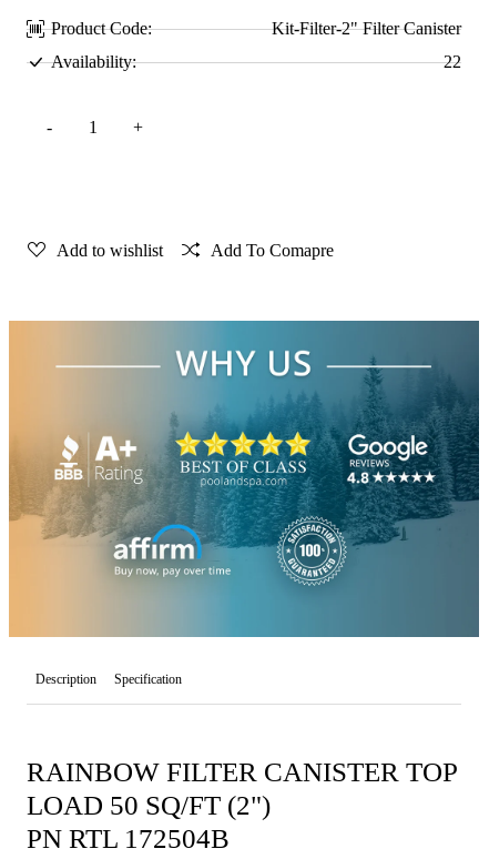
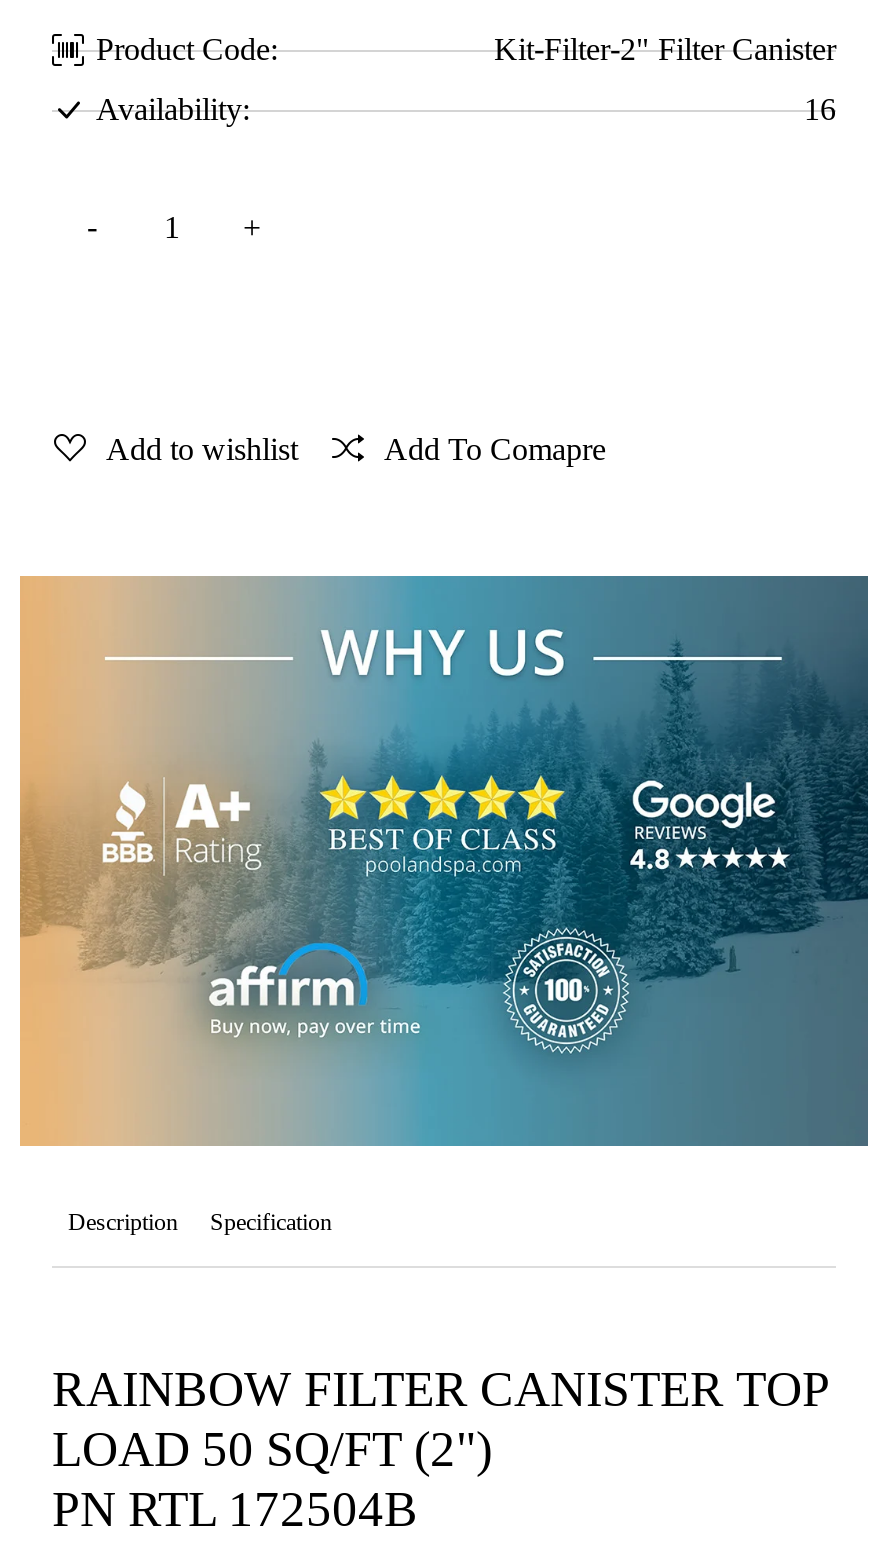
- 22
+ 16
